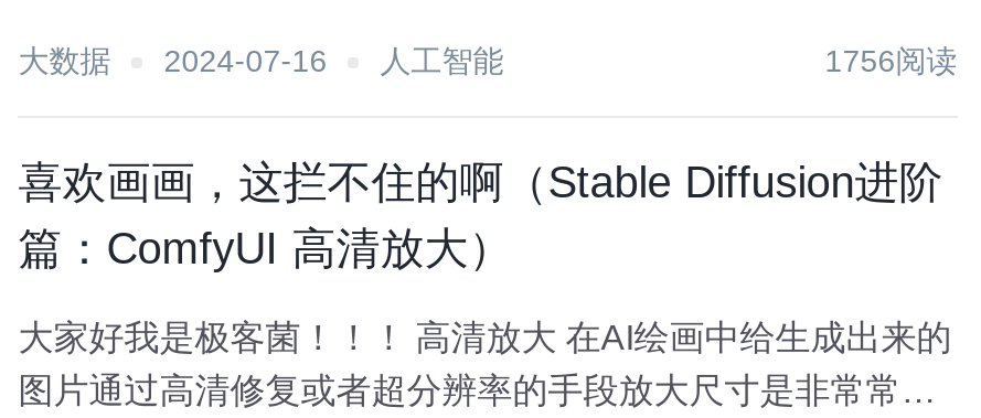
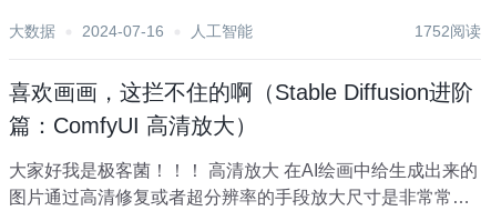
- 1756阅读
+ 1752阅读
